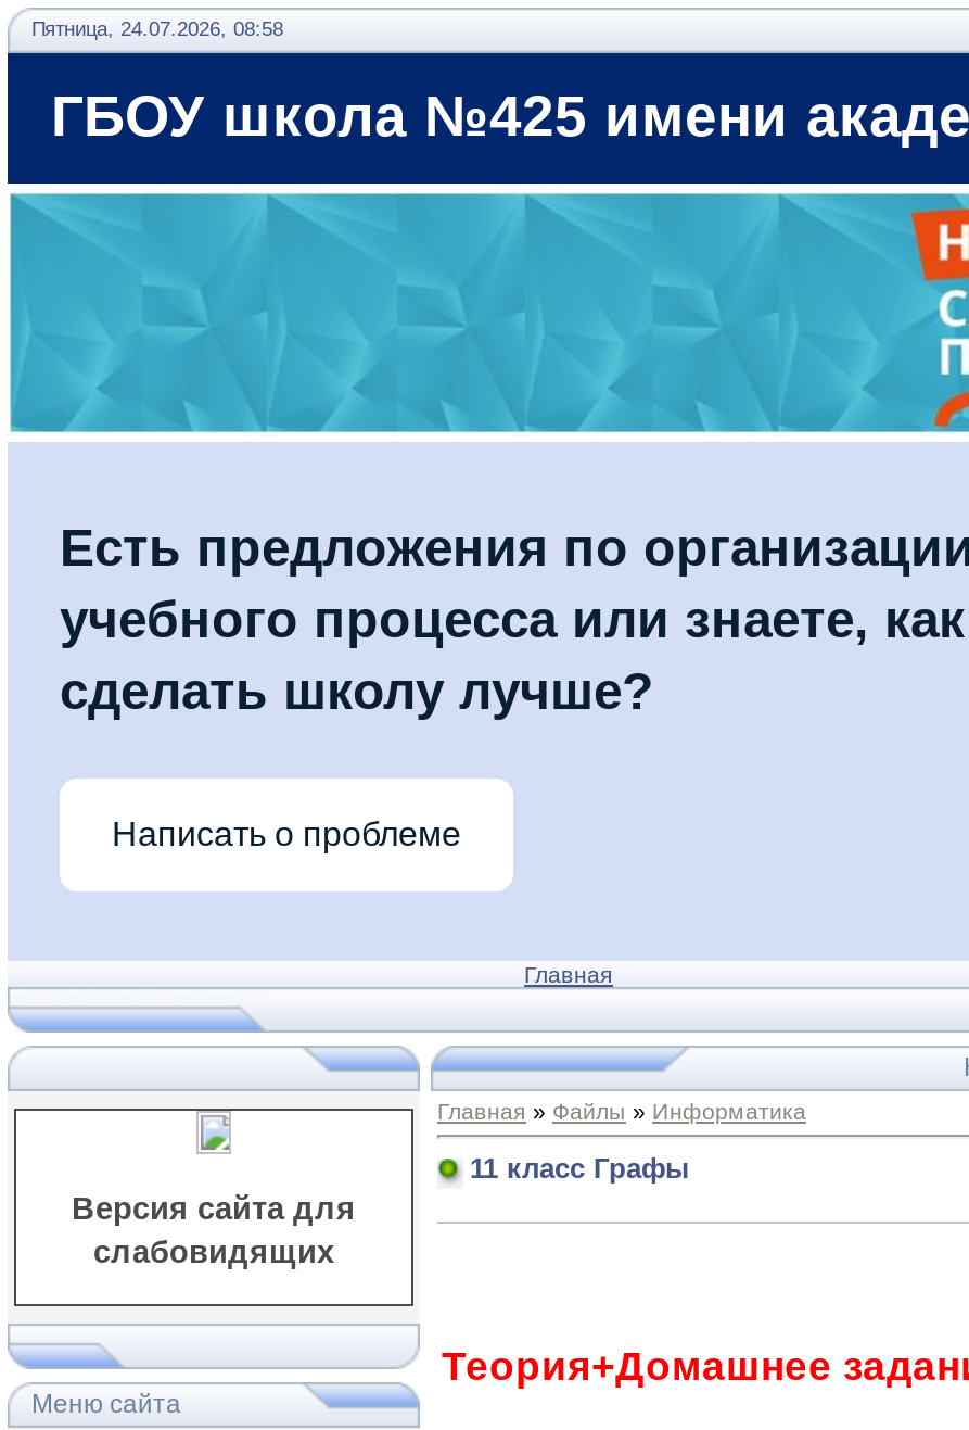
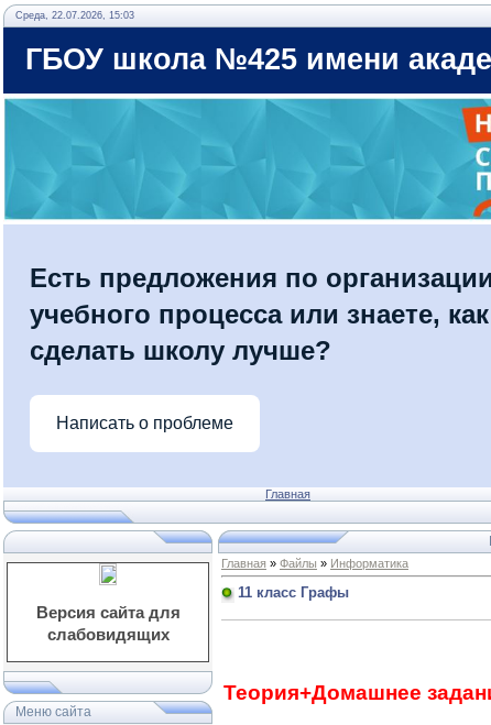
- Пятница, 24.07.2026, 08:58
+ Среда, 22.07.2026, 15:03
